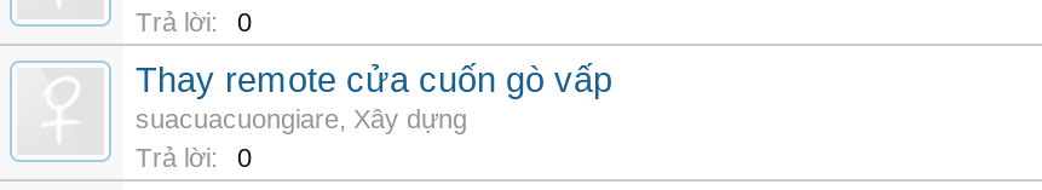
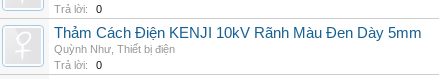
- Thay remote cửa cuốn gò vấp
- suacuacuongiare, Xây dựng
+ Thảm Cách Điện KENJI 10kV Rãnh Màu Đen Dày 5mm
+ Quỳnh Như, Thiết bị điện
